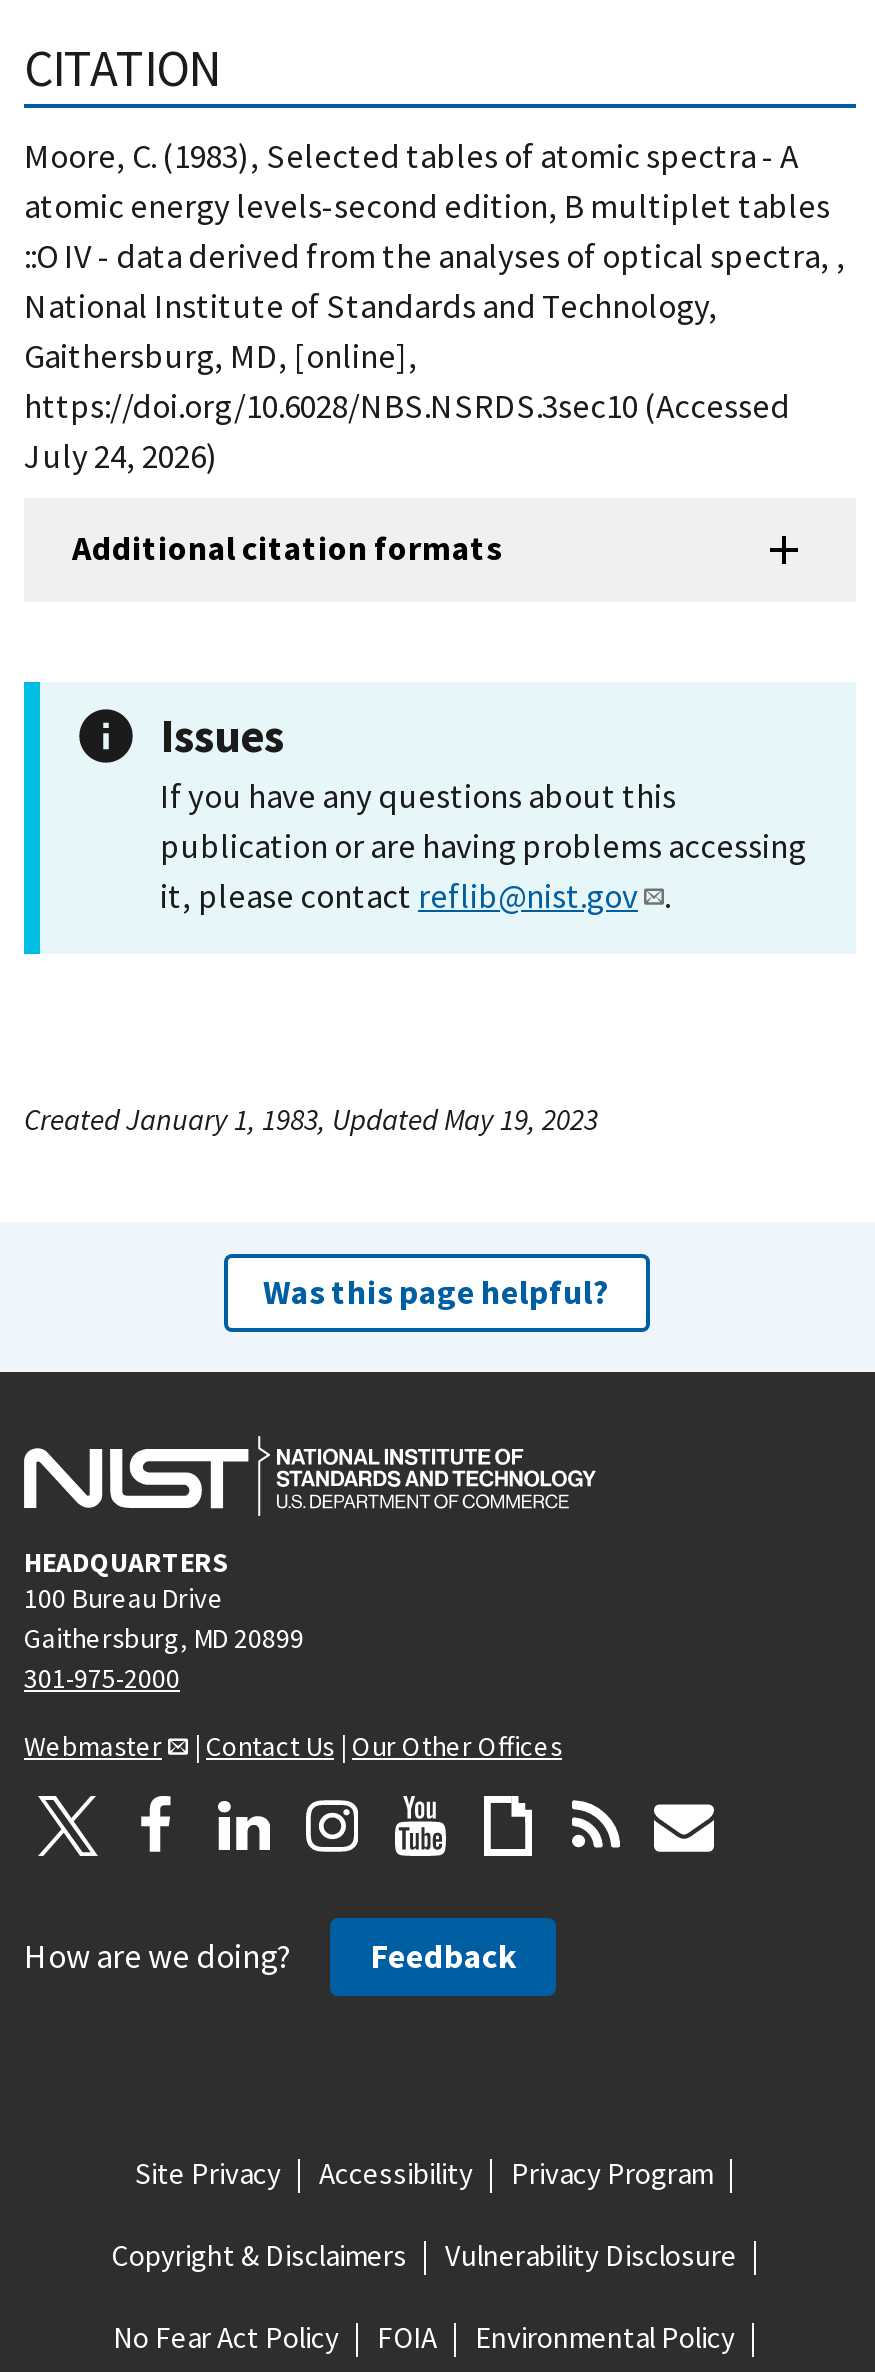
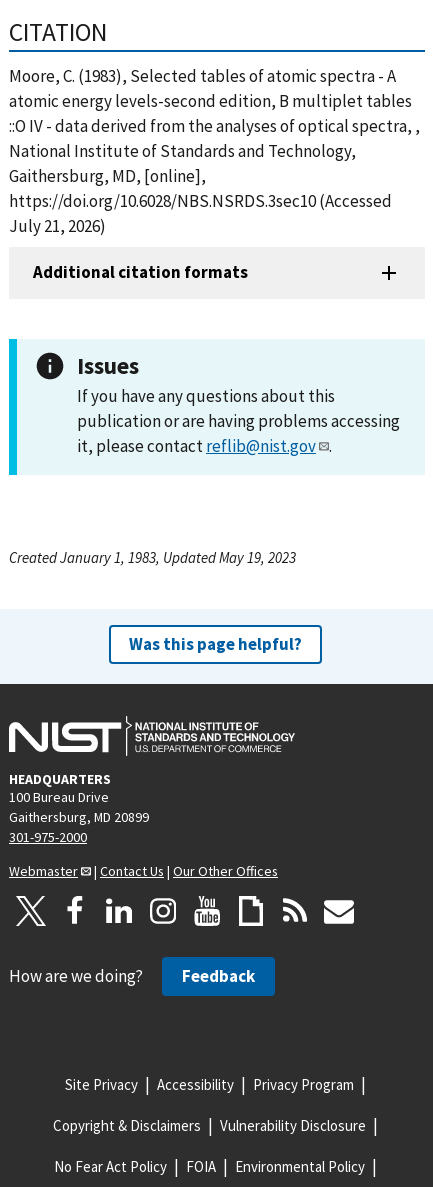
- July 24, 2026)
+ July 21, 2026)
